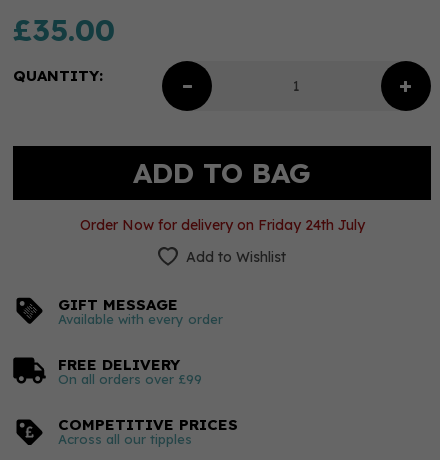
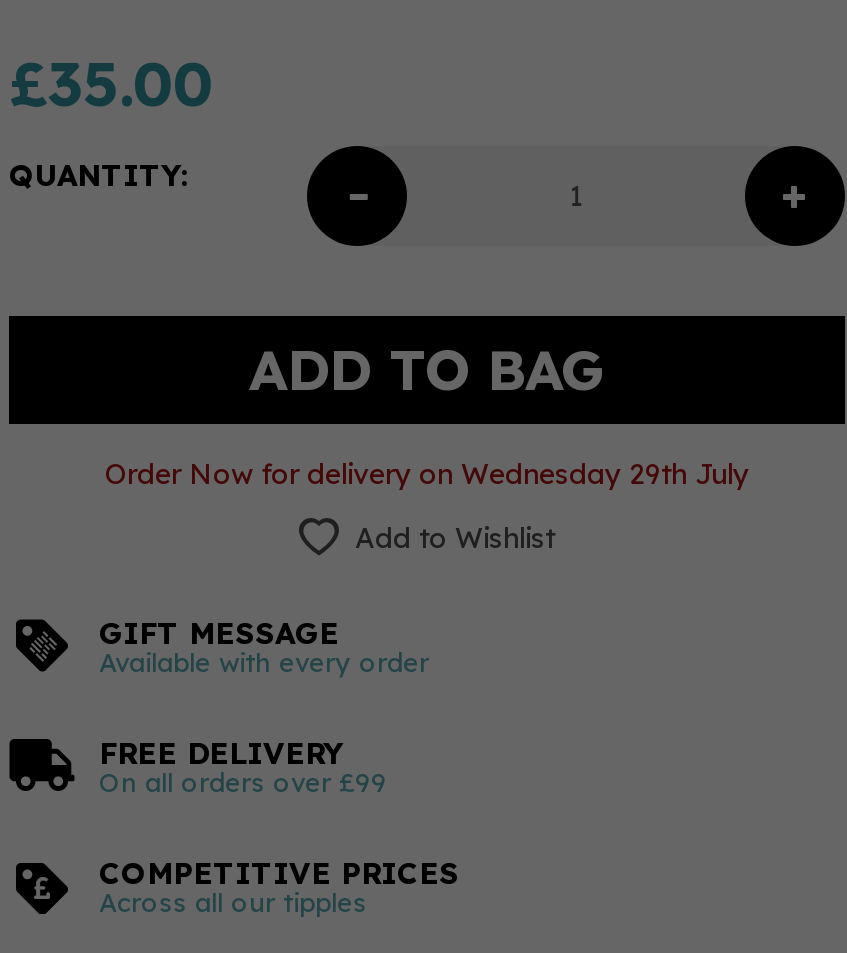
- Order Now for delivery on Friday 24th July
+ Order Now for delivery on Wednesday 29th July
